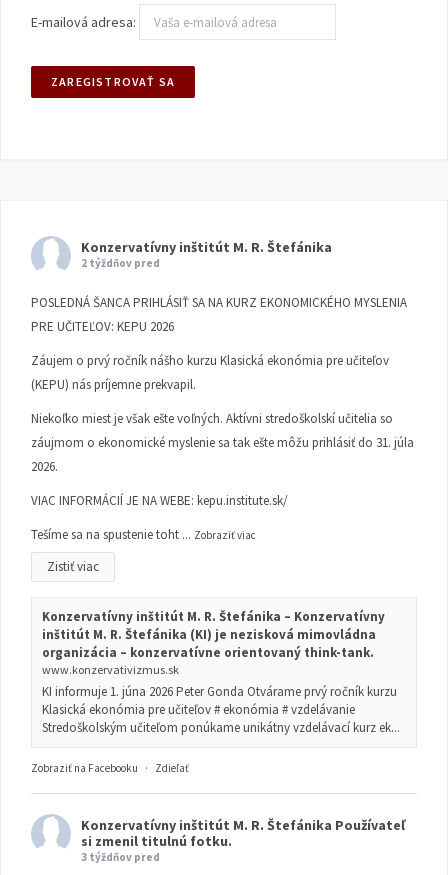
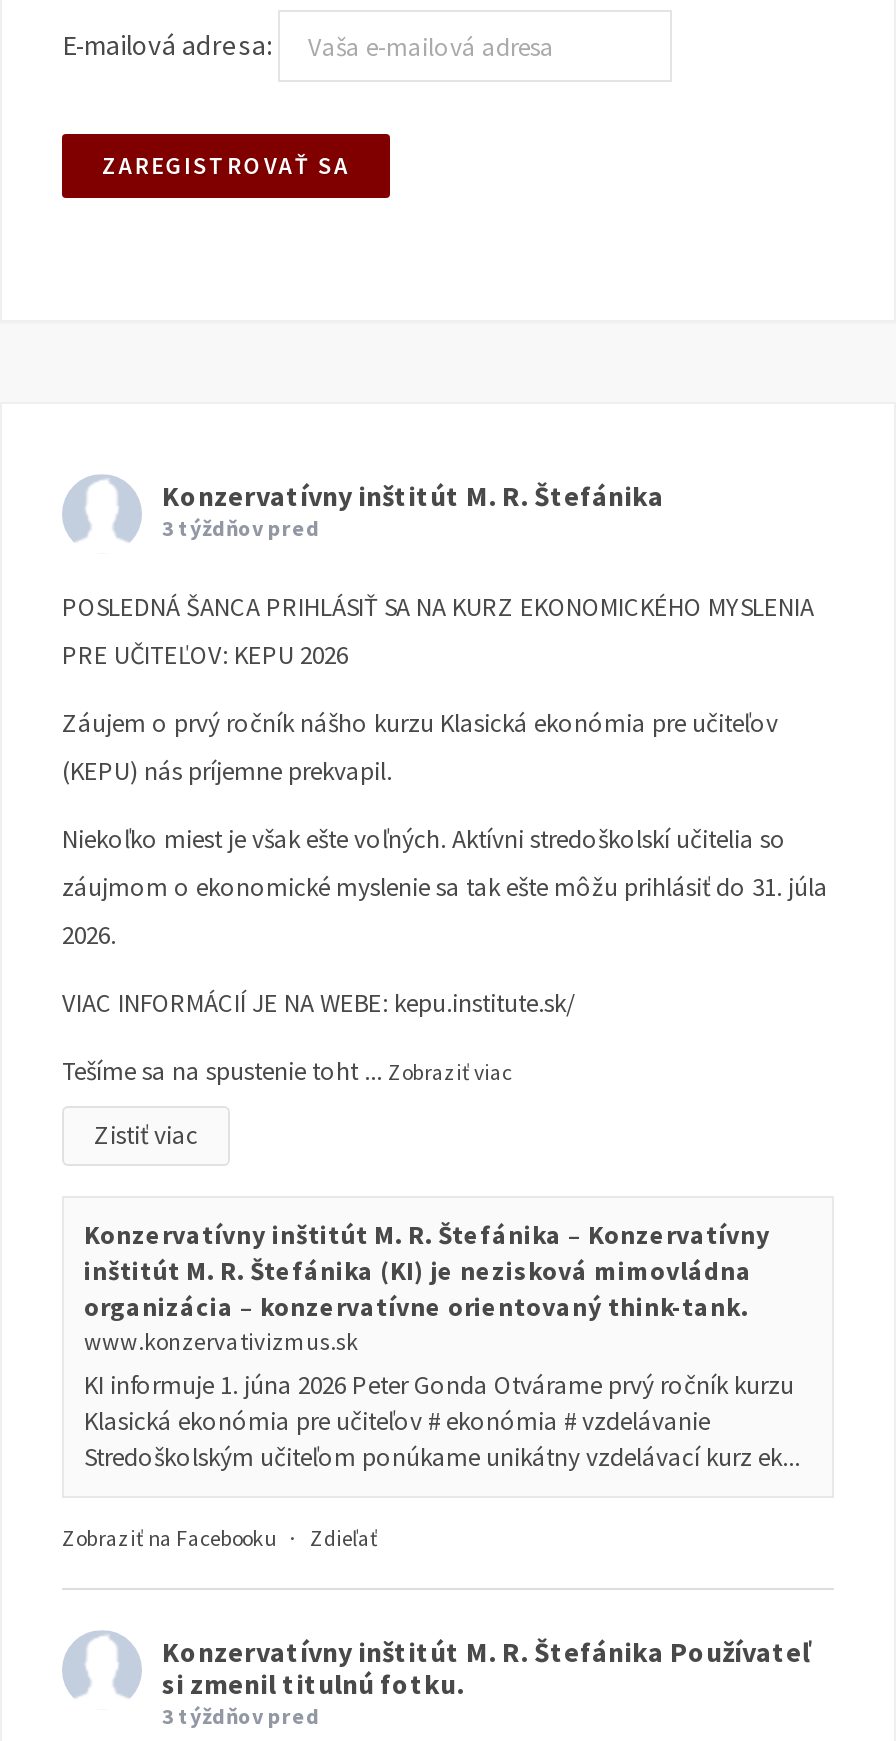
- 2 týždňov pred
+ 3 týždňov pred
